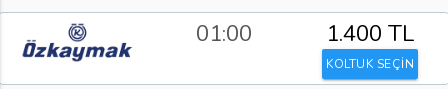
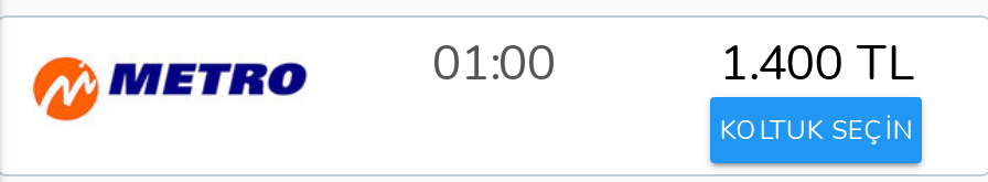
- [image]
+ [image]
